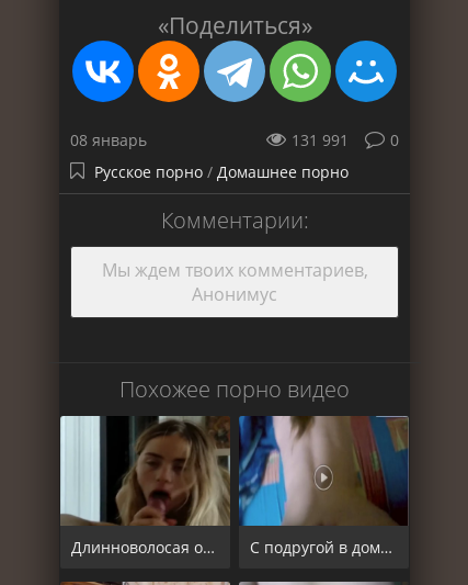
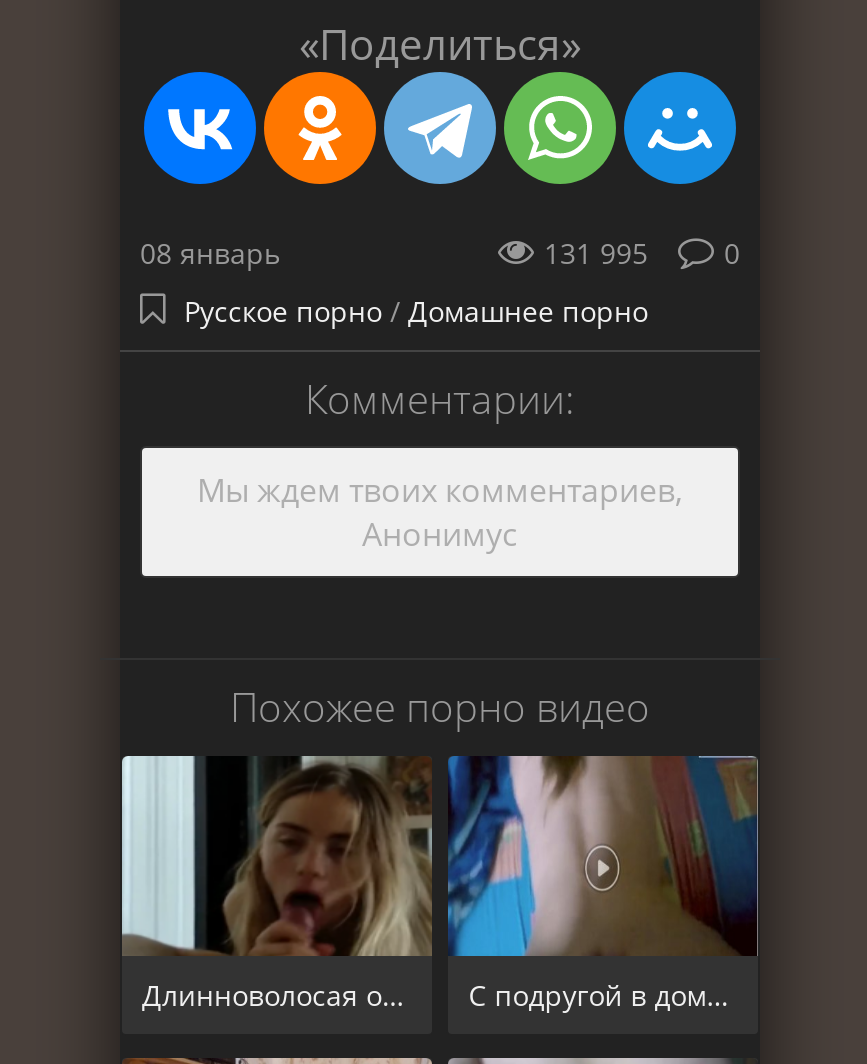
- 131 991 0
+ 131 995 0
